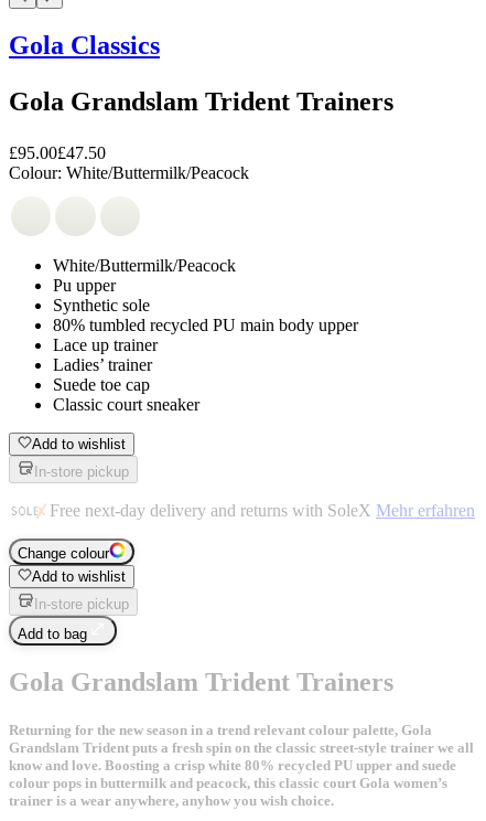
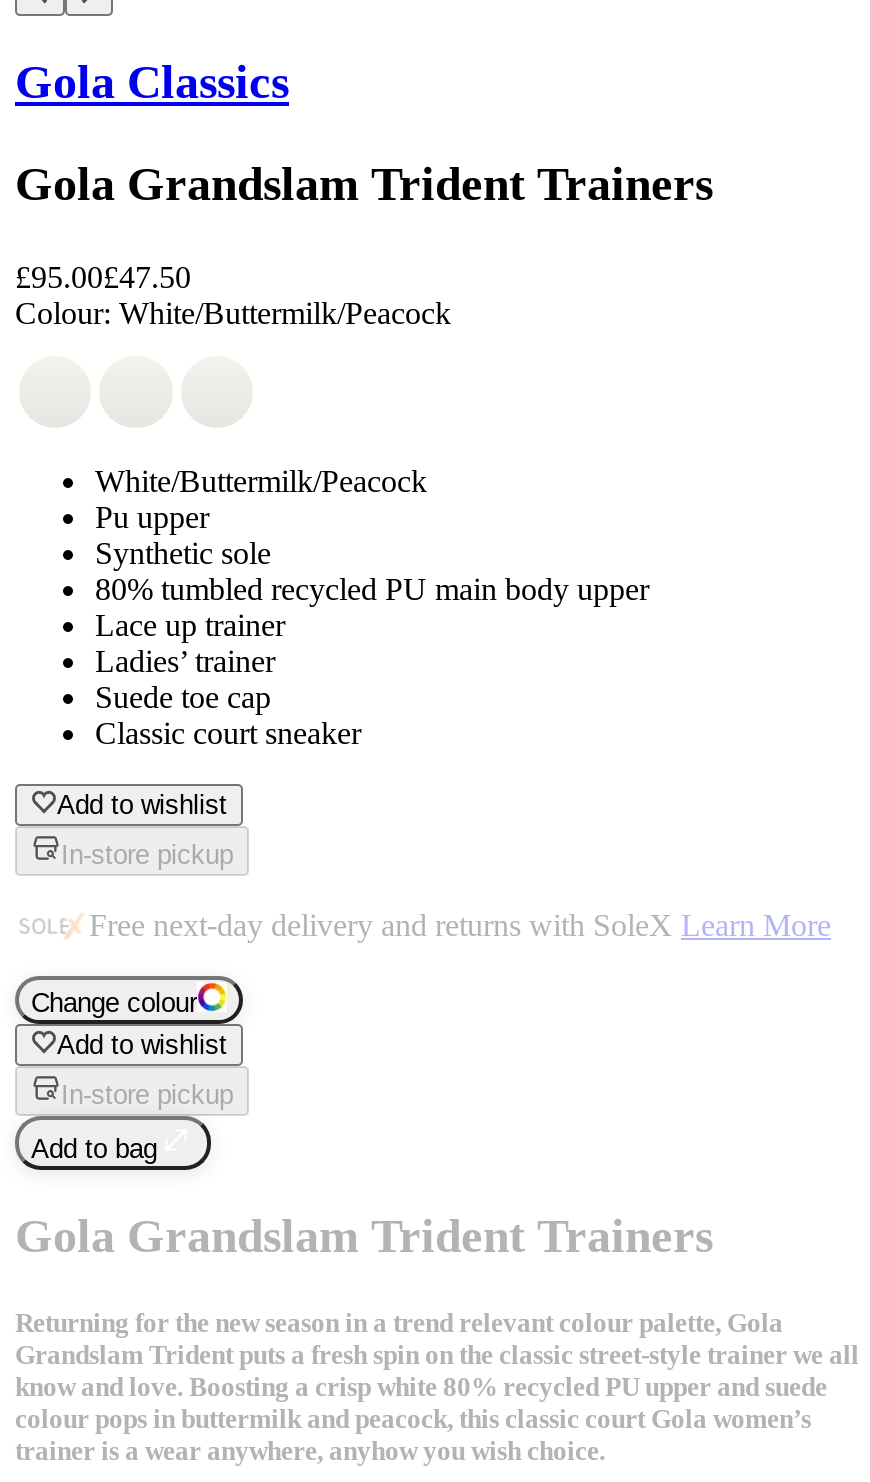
- Free next-day delivery and returns with SoleX Mehr erfahren
+ Free next-day delivery and returns with SoleX Learn More
